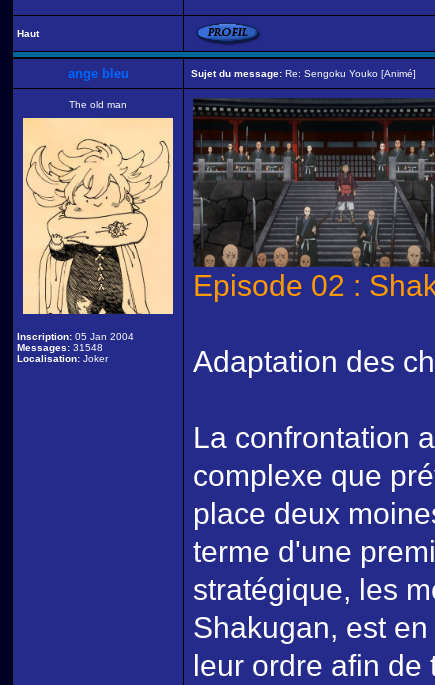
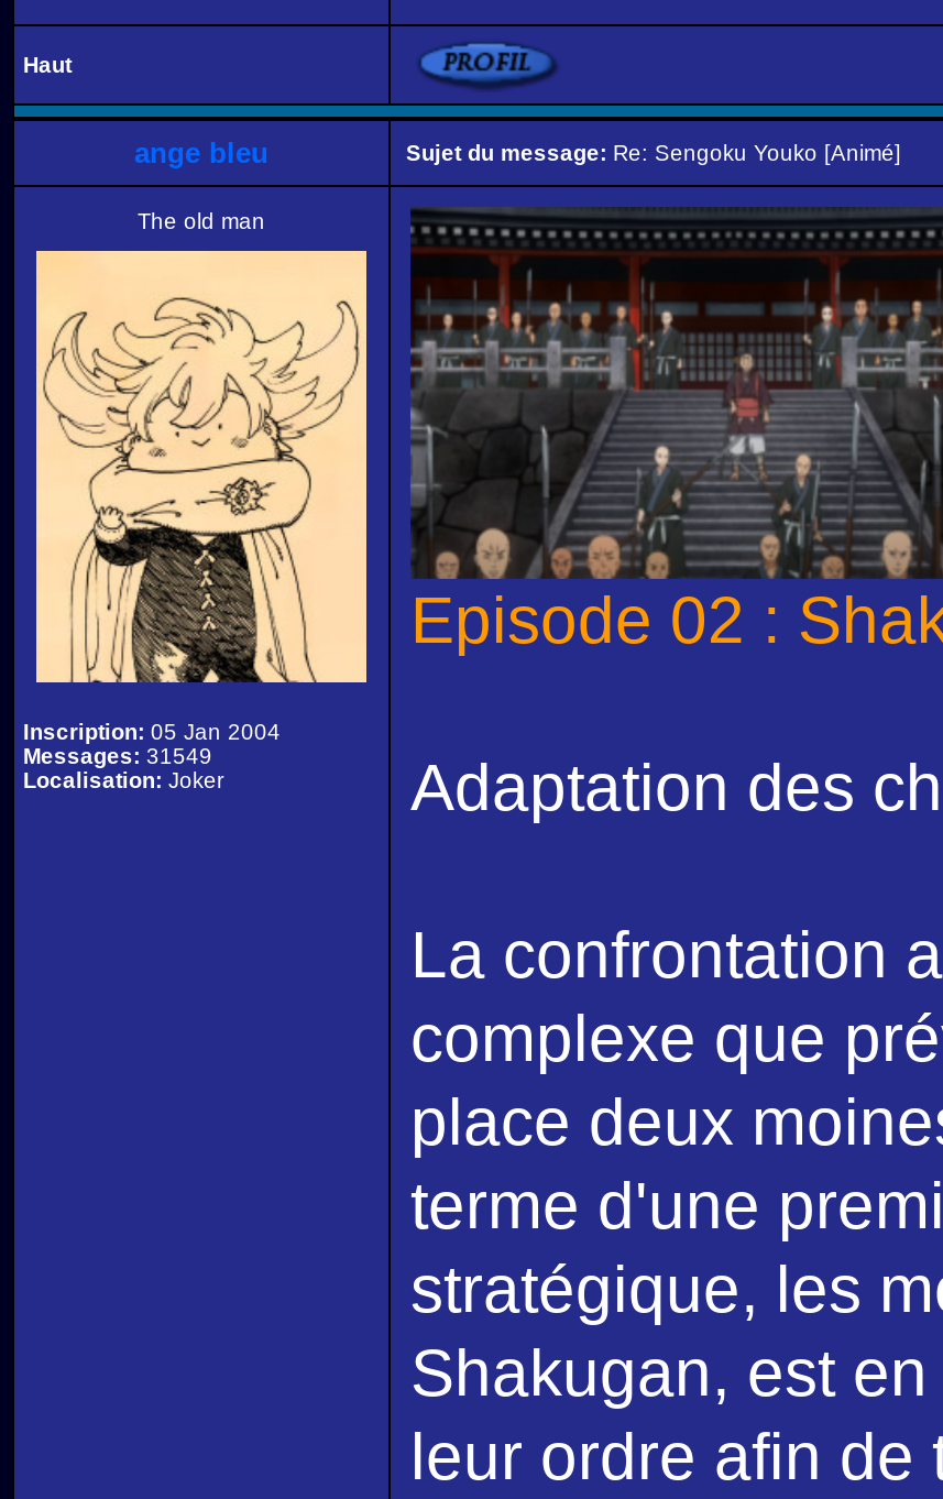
- Messages: 31548
+ Messages: 31549
